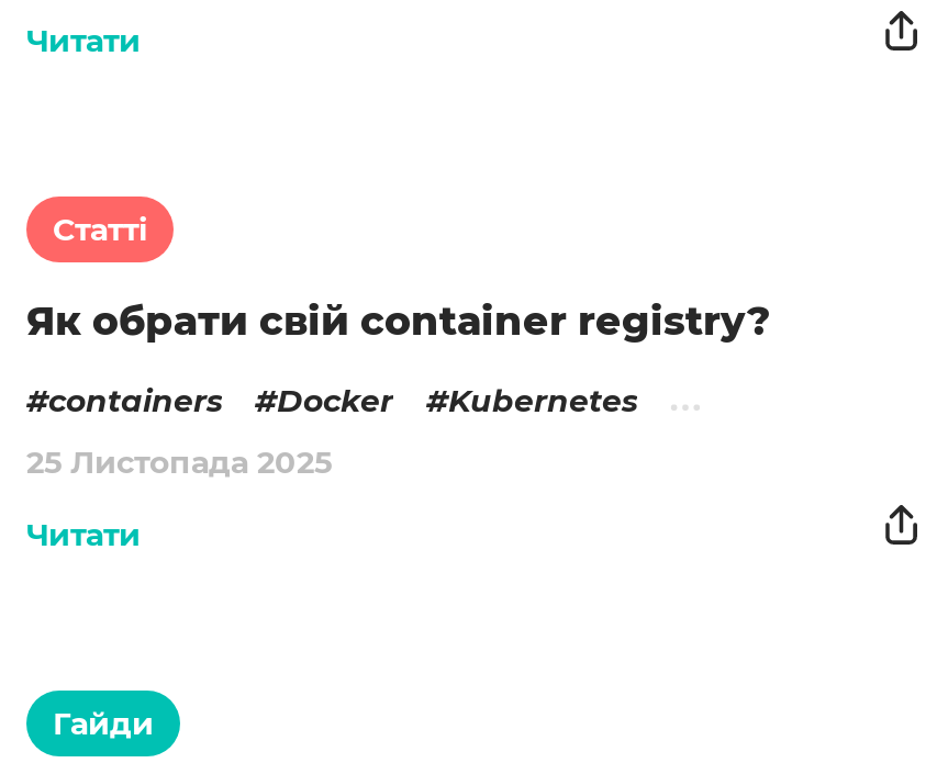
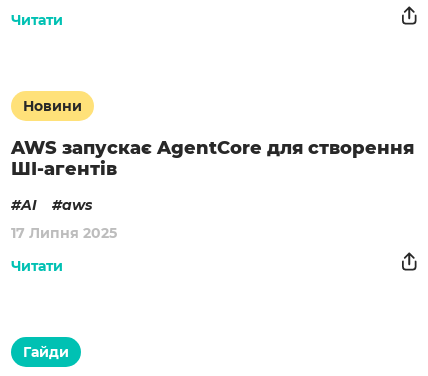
- Статті
+ Новини

- Як обрати свій container registry?
+ AWS запускає AgentCore для створення
+ ШІ-агентів

- containers
- Docker
- Kubernetes
+ AI
+ aws

- 25 Листопада 2025
+ 17 Липня 2025
